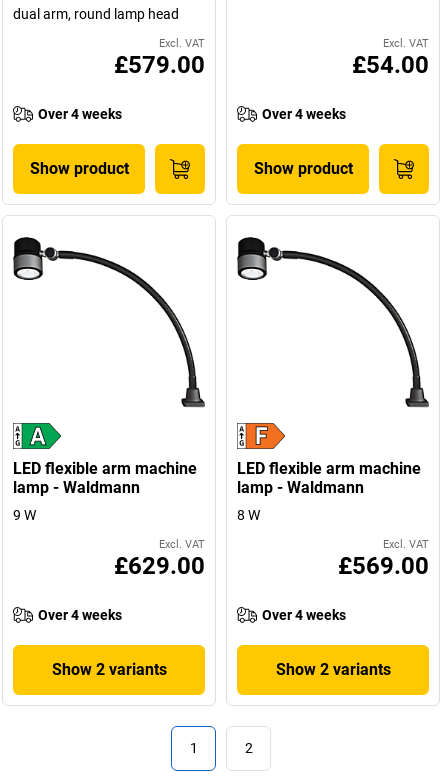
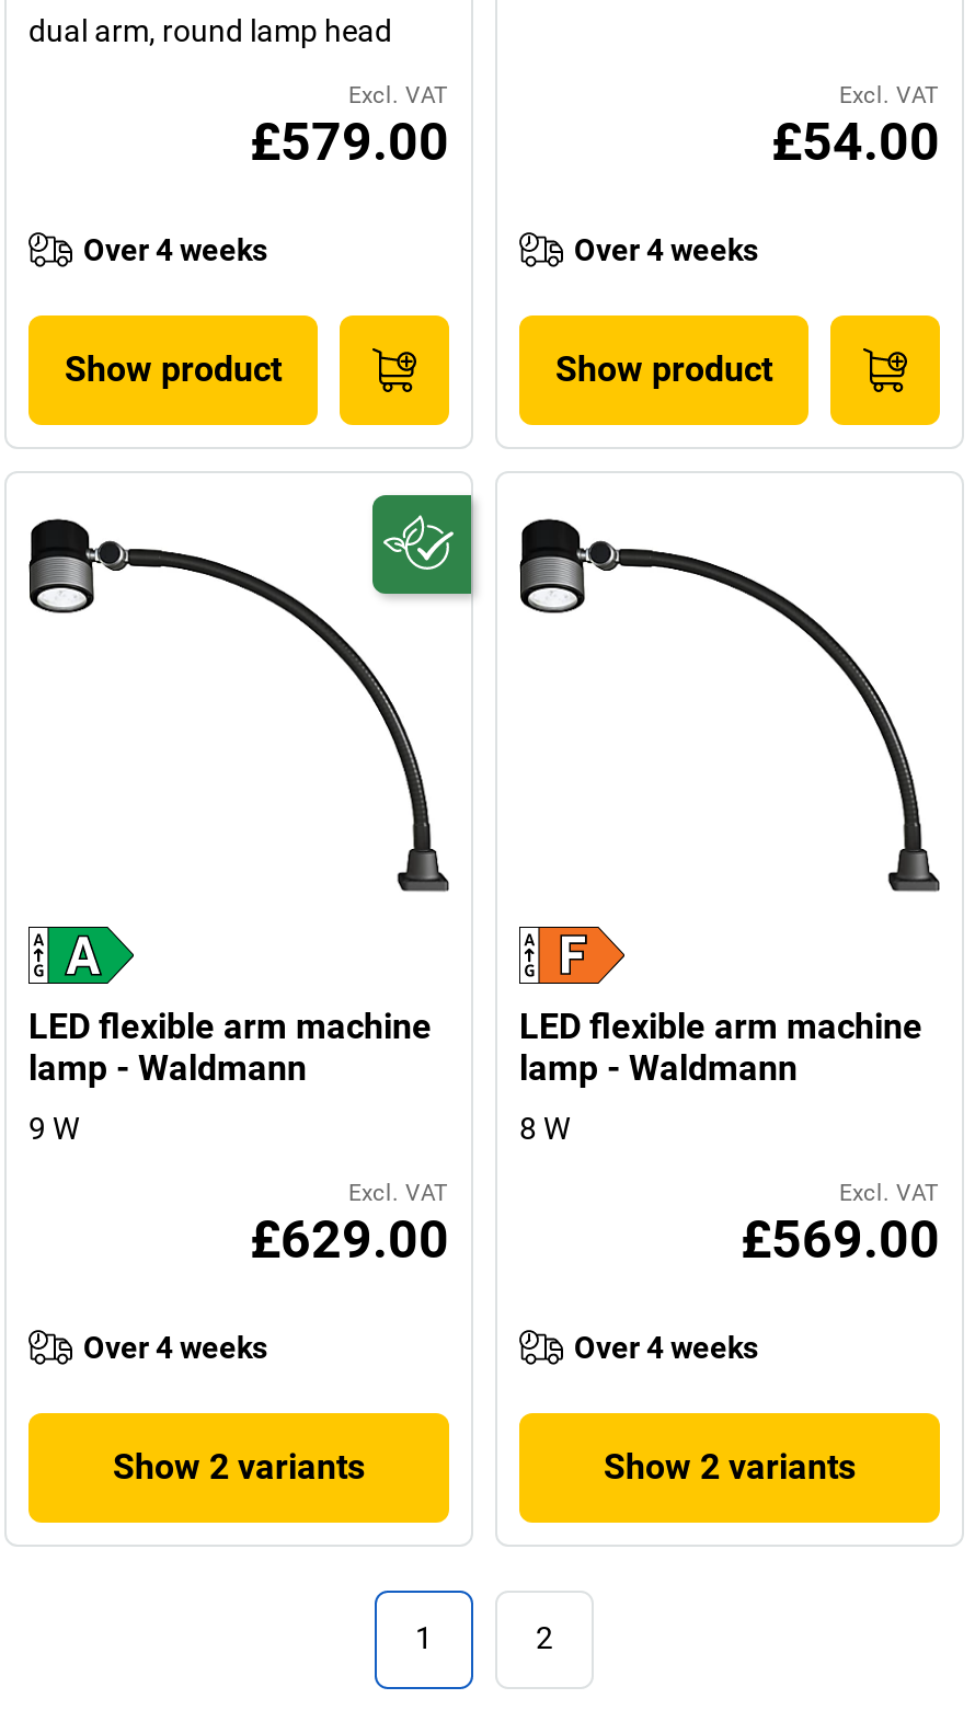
+ [image]
